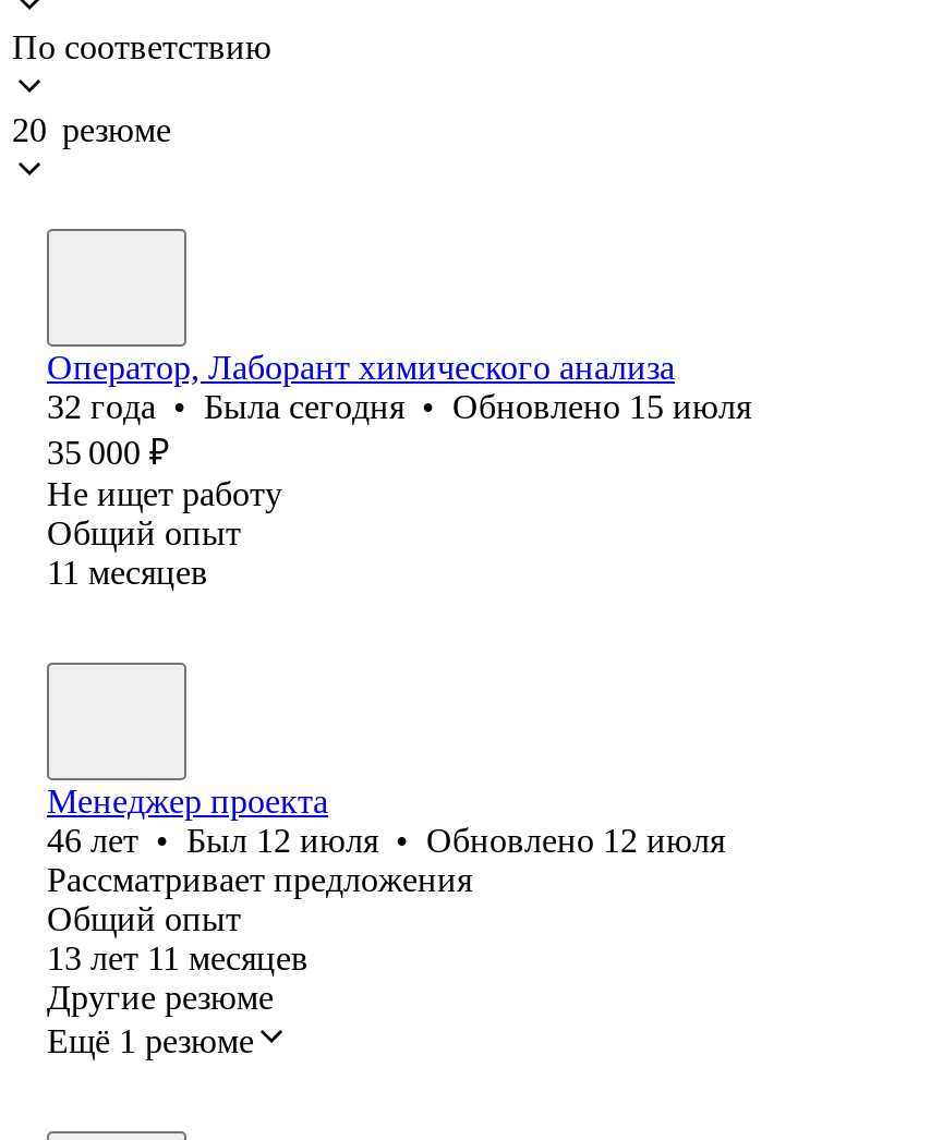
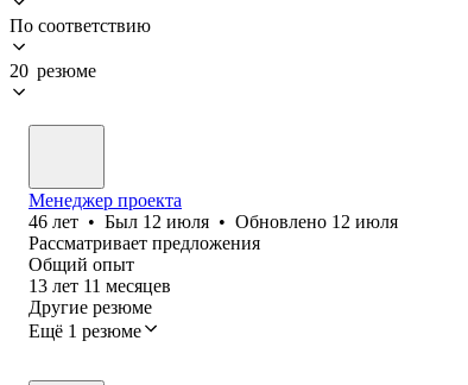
- Оператор, Лаборант химического анализа
- 32 года • Была сегодня • Обновлено 15 июля
- 35 000 ₽
- Не ищет работу
- Общий опыт
- 11 месяцев
